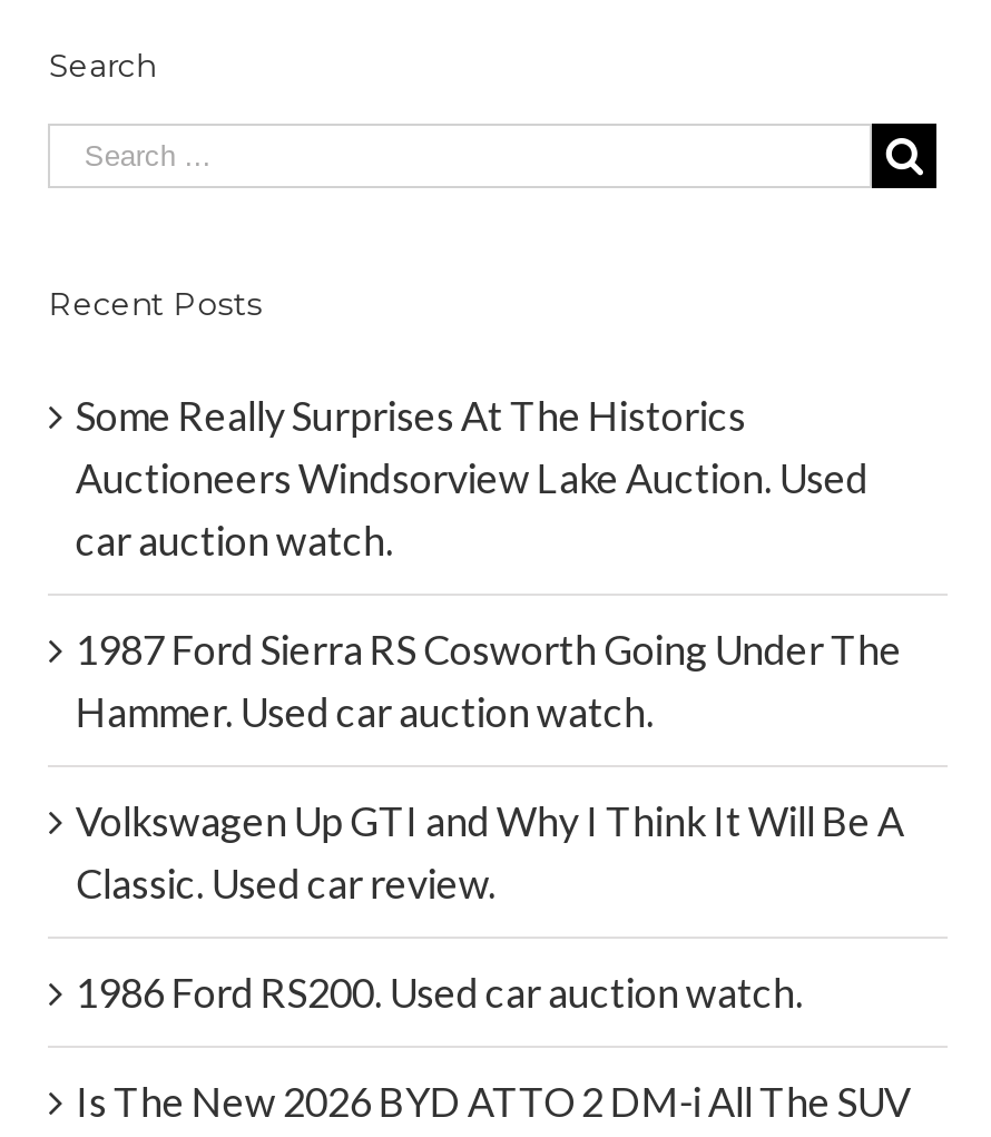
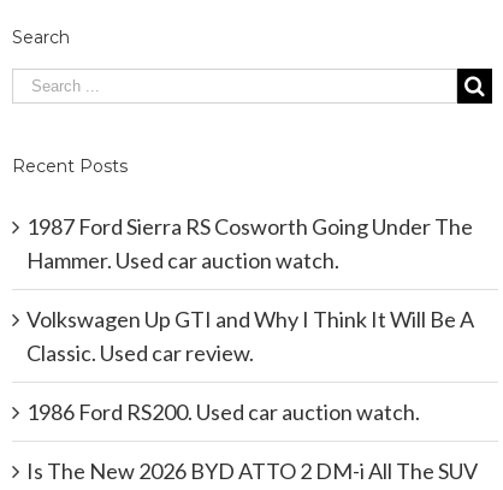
- Some Really Surprises At The Historics
- Auctioneers Windsorview Lake Auction. Used
- car auction watch.
